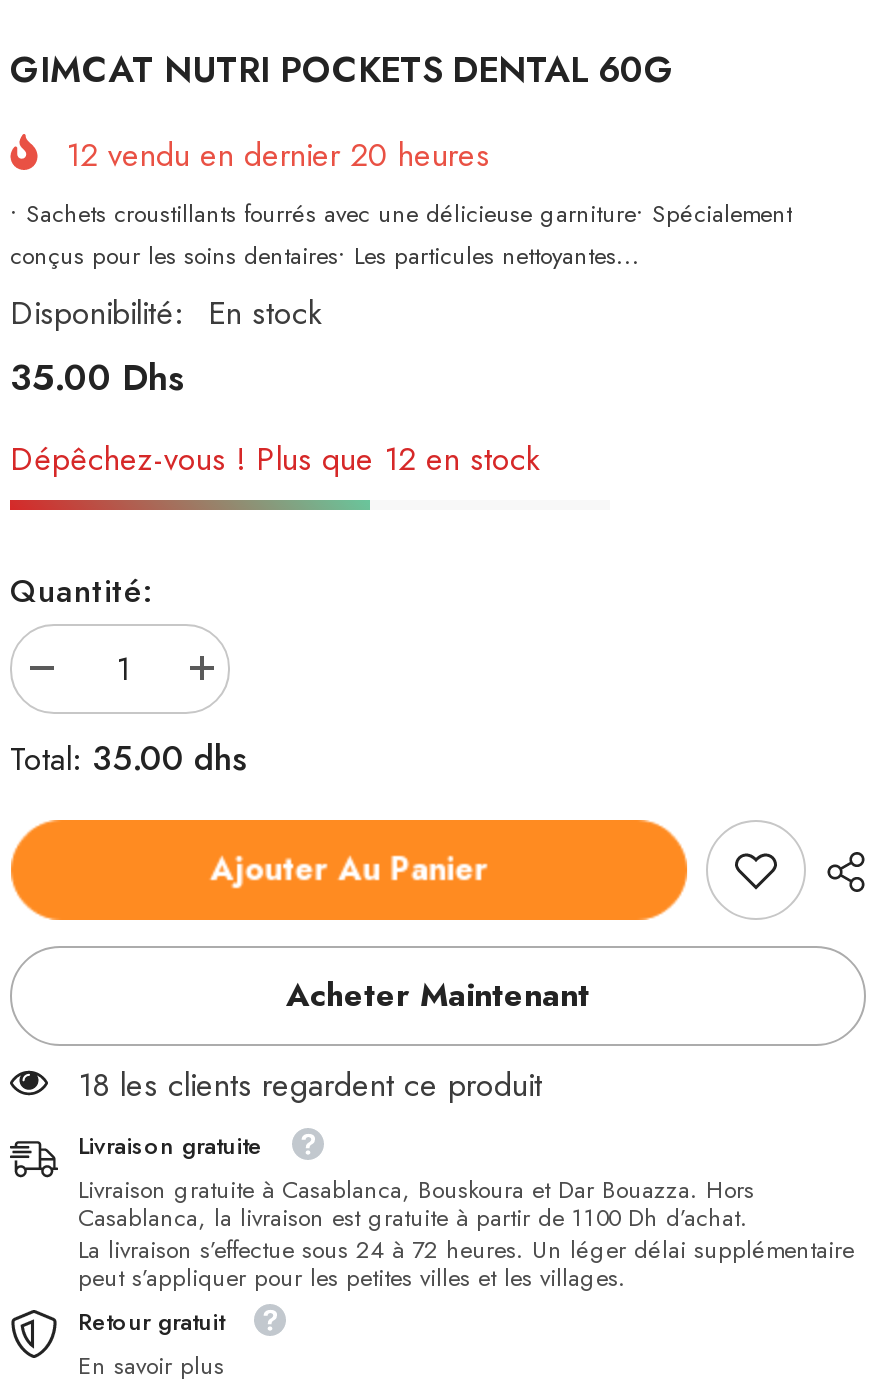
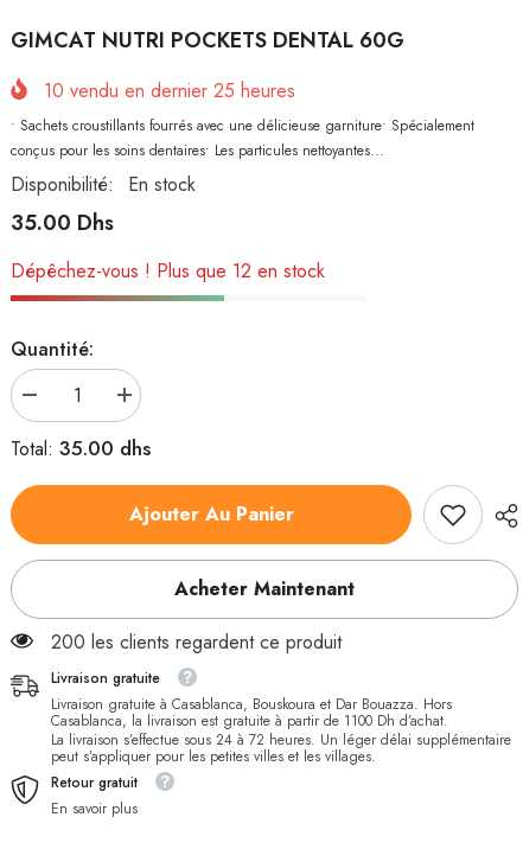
- 12 vendu en dernier 20 heures
+ 10 vendu en dernier 25 heures

- 18 les clients regardent ce produit
+ 200 les clients regardent ce produit
